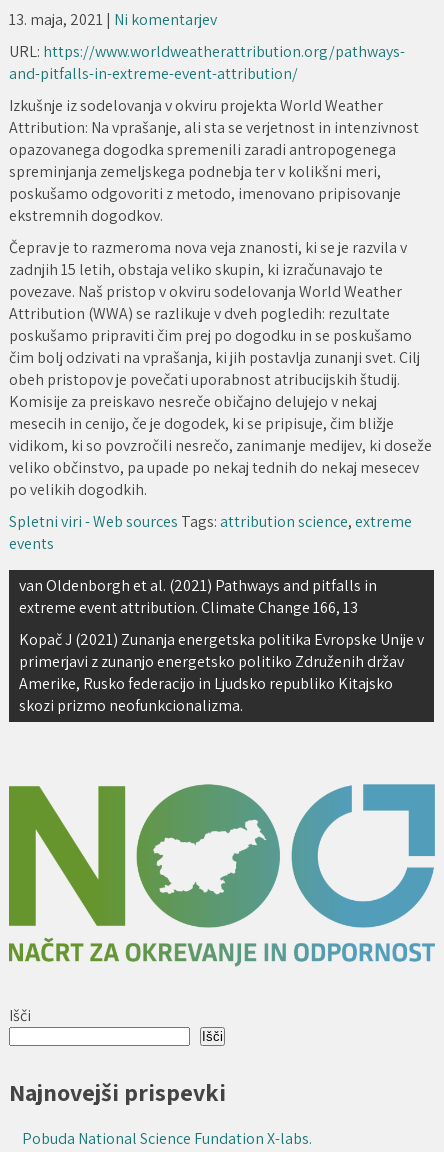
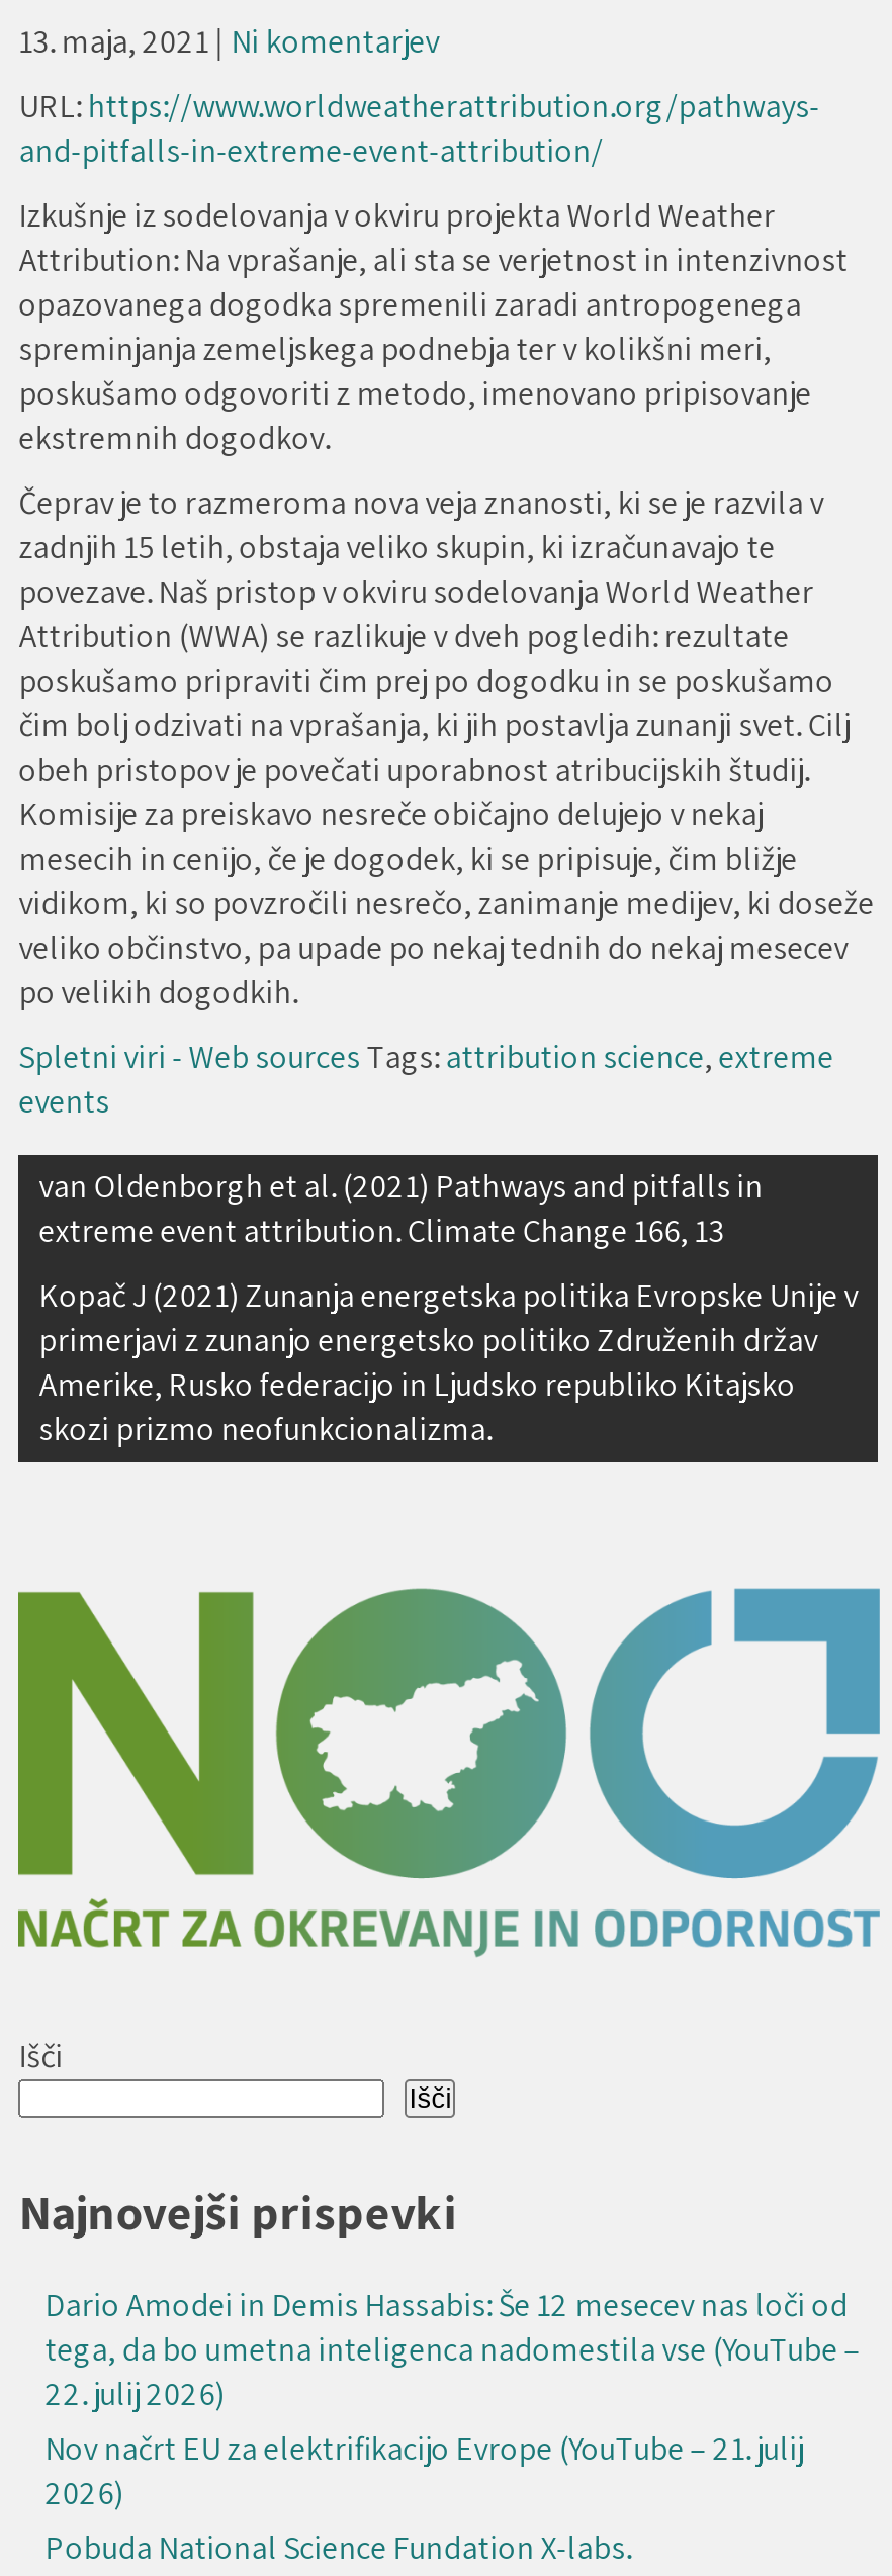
+ Dario Amodei in Demis Hassabis: Še 12 mesecev nas loči od
+ tega, da bo umetna inteligenca nadomestila vse (YouTube –
+ 22. julij 2026)
+ Nov načrt EU za elektrifikacijo Evrope (YouTube – 21. julij
+ 2026)
